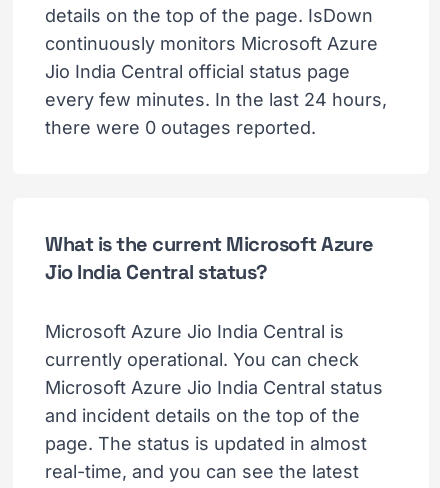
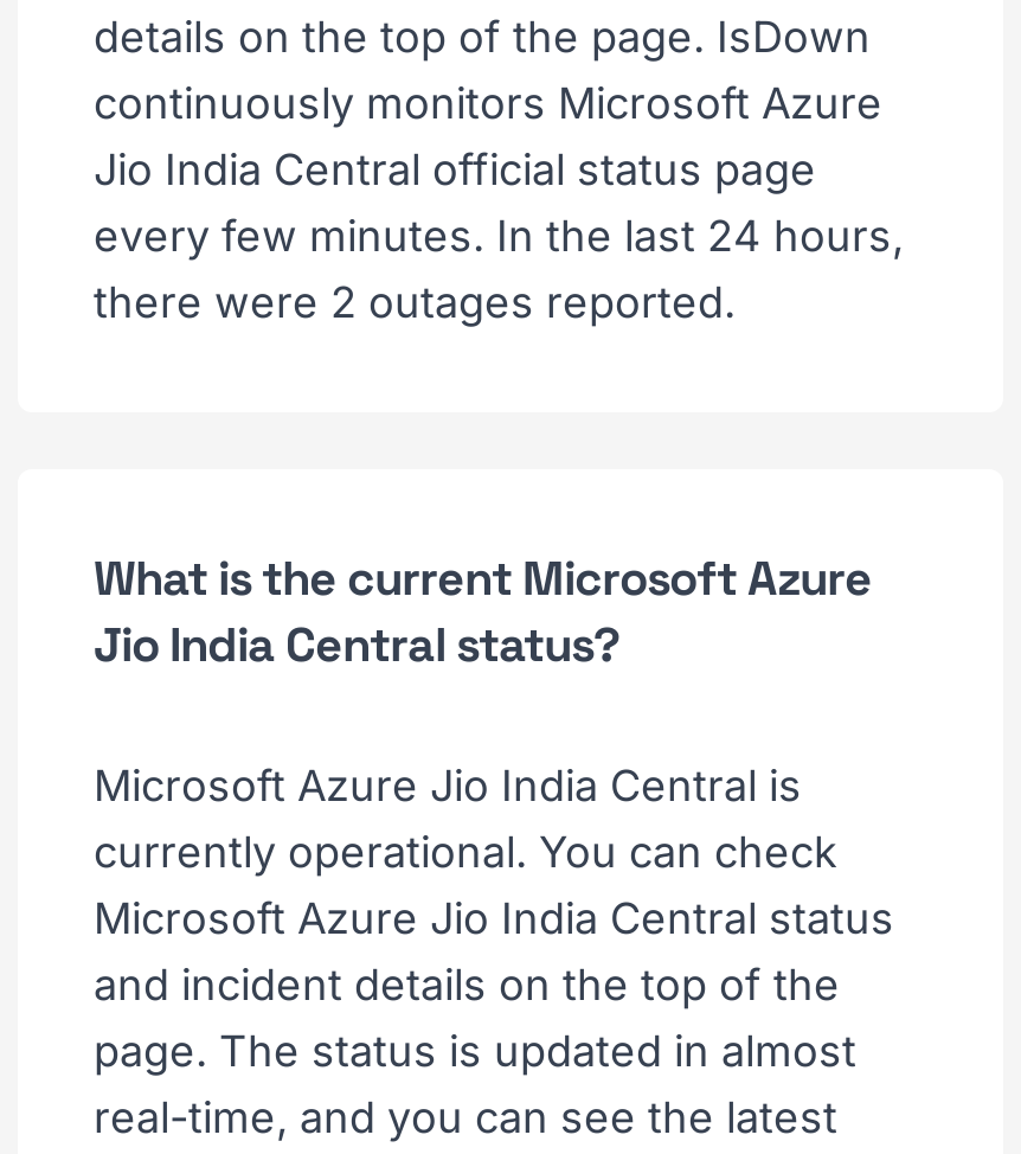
- there were 0 outages reported.
+ there were 2 outages reported.
